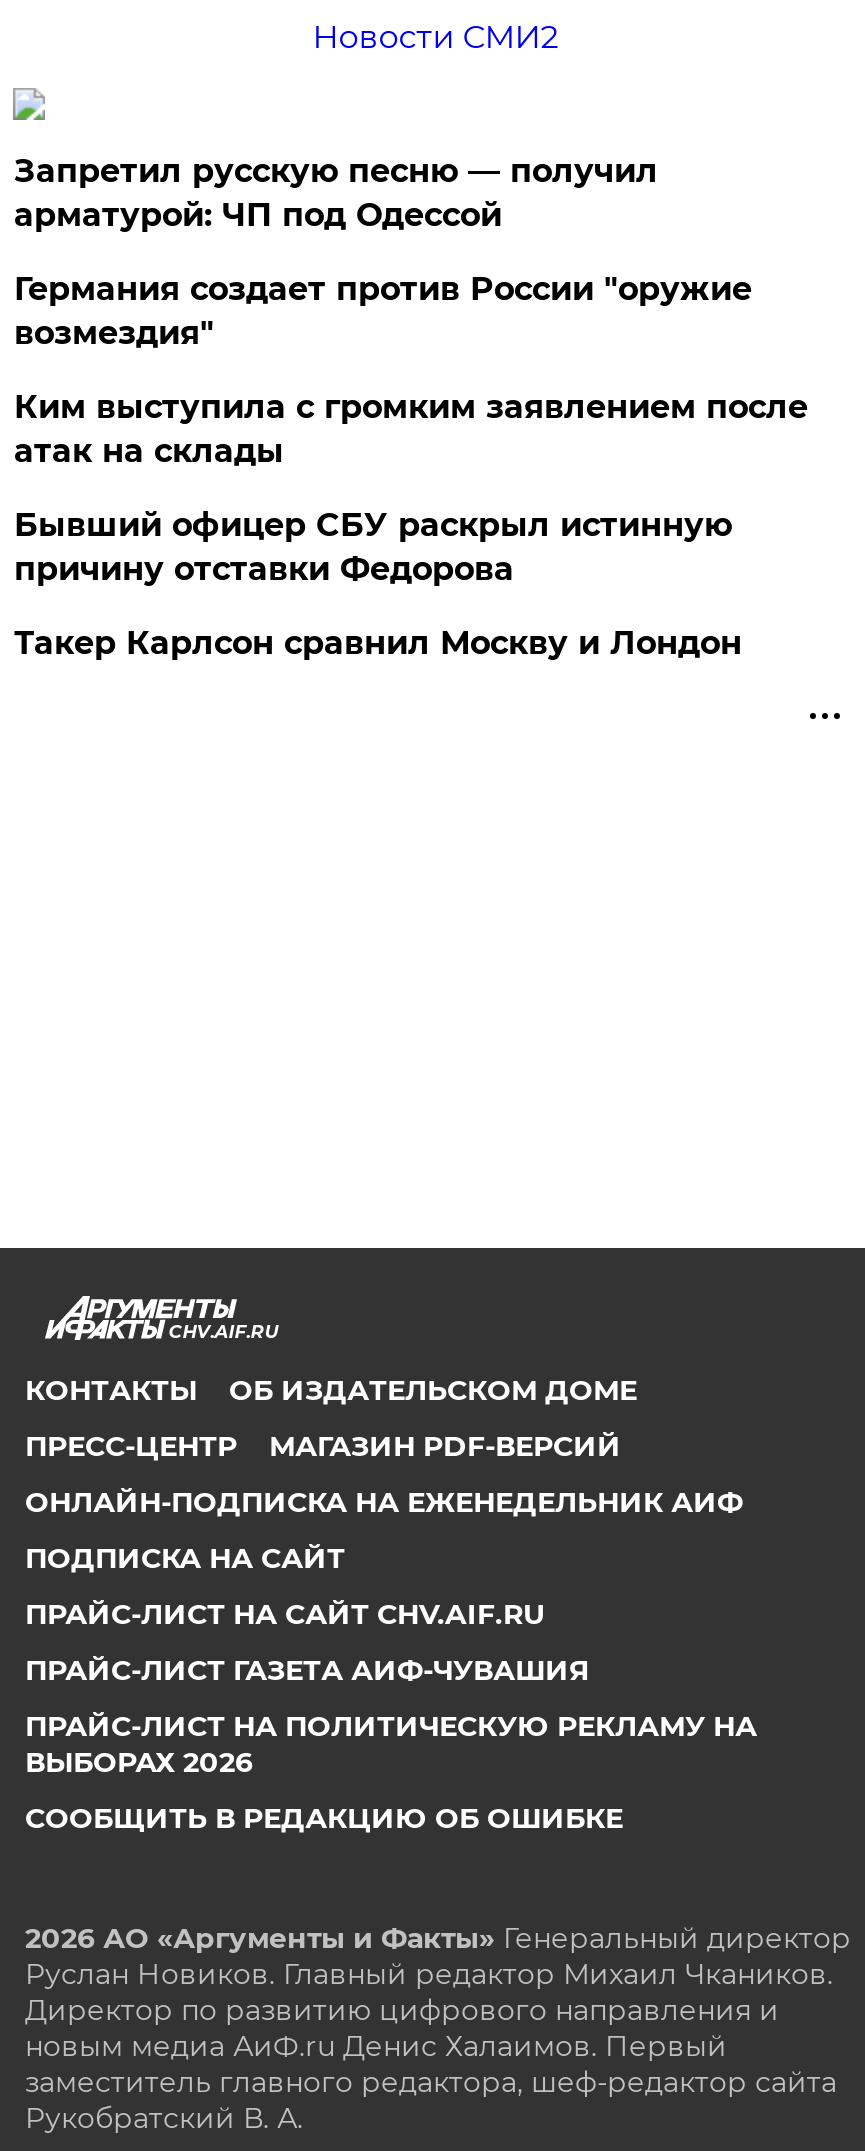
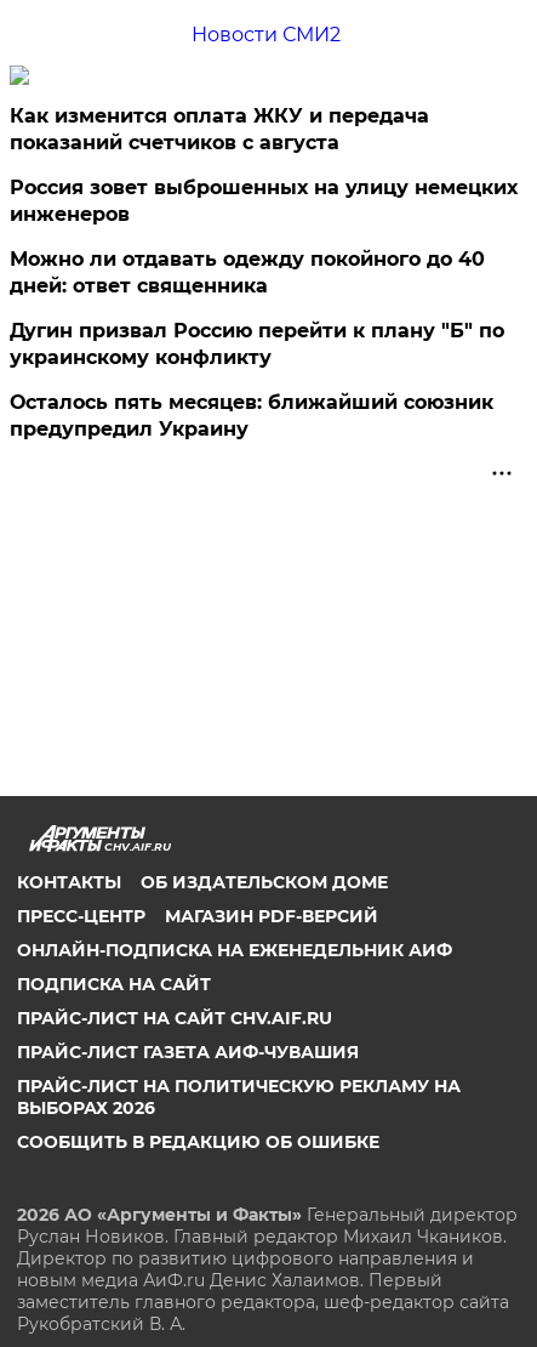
- Запретил русскую песню — получил
- арматурой: ЧП под Одессой
+ Как изменится оплата ЖКУ и передача
+ показаний счетчиков с августа

- Германия создает против России "оружие
- возмездия"
+ Россия зовет выброшенных на улицу немецких
+ инженеров

- Ким выступила с громким заявлением после
- атак на склады
+ Можно ли отдавать одежду покойного до 40
+ дней: ответ священника

- Бывший офицер СБУ раскрыл истинную
- причину отставки Федорова
+ Дугин призвал Россию перейти к плану "Б" по
+ украинскому конфликту

- Такер Карлсон сравнил Москву и Лондон
+ Осталось пять месяцев: ближайший союзник
+ предупредил Украину
